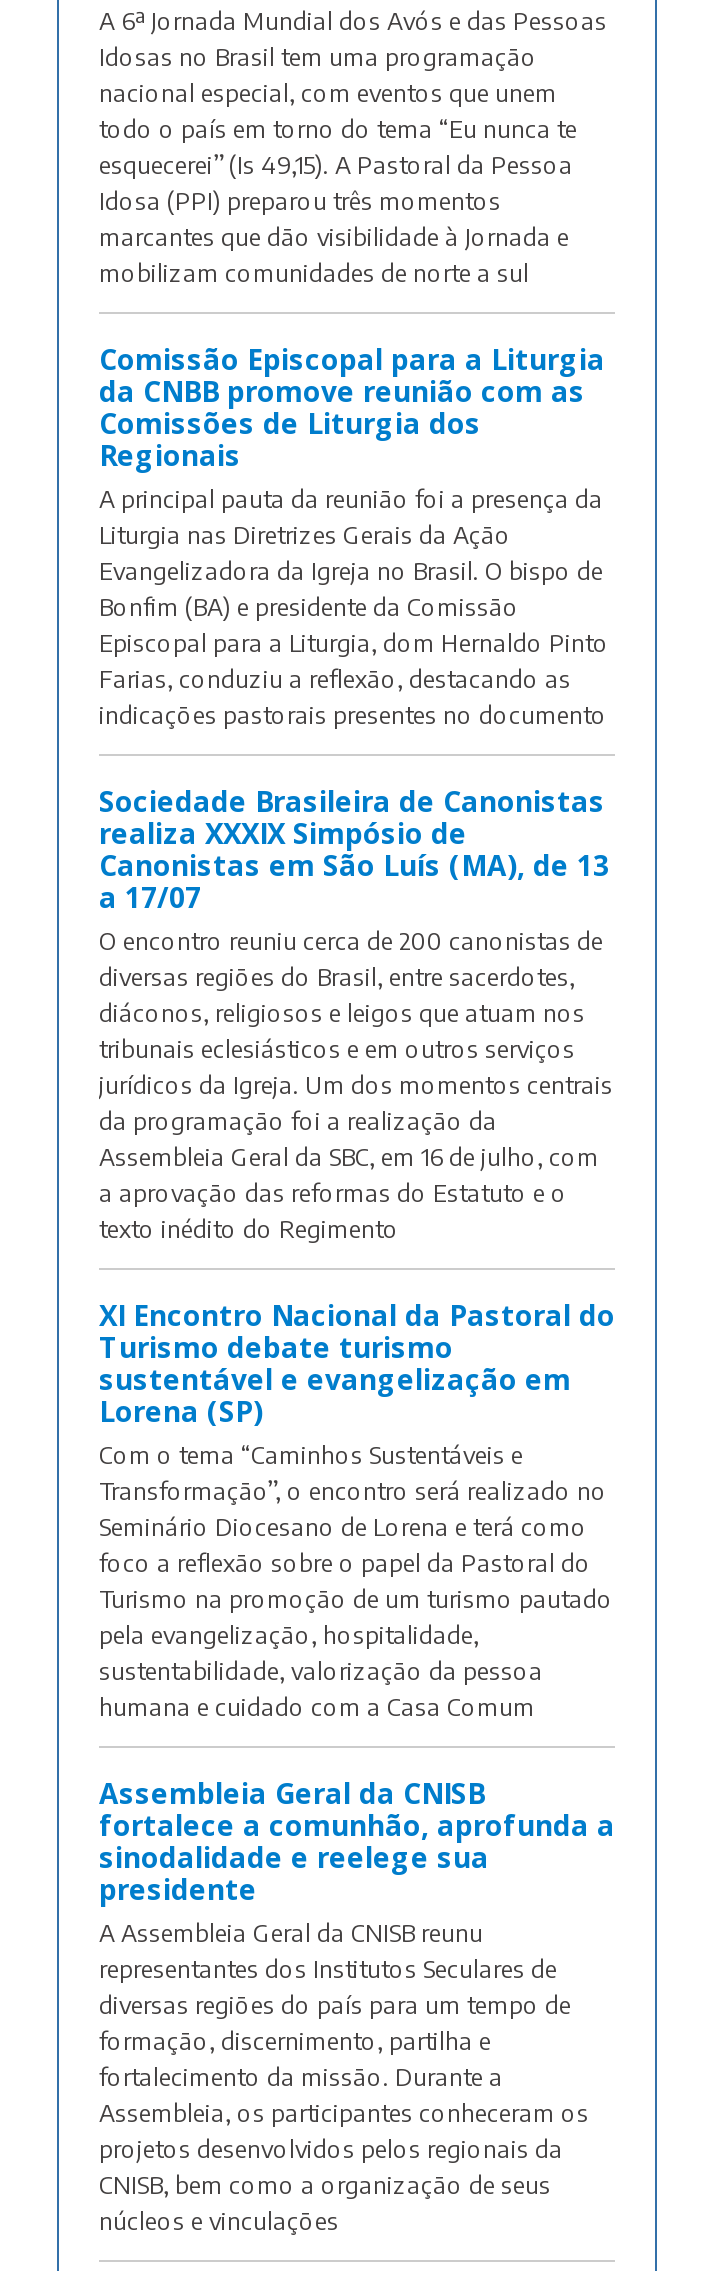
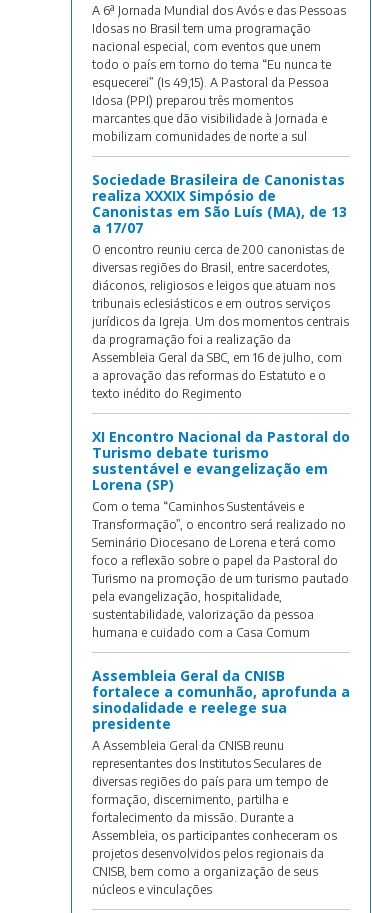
- Comissão Episcopal para a Liturgia
- da CNBB promove reunião com as
- Comissões de Liturgia dos
- Regionais
- A principal pauta da reunião foi a presença da
- Liturgia nas Diretrizes Gerais da Ação
- Evangelizadora da Igreja no Brasil. O bispo de
- Bonfim (BA) e presidente da Comissão
- Episcopal para a Liturgia, dom Hernaldo Pinto
- Farias, conduziu a reflexão, destacando as
- indicações pastorais presentes no documento
